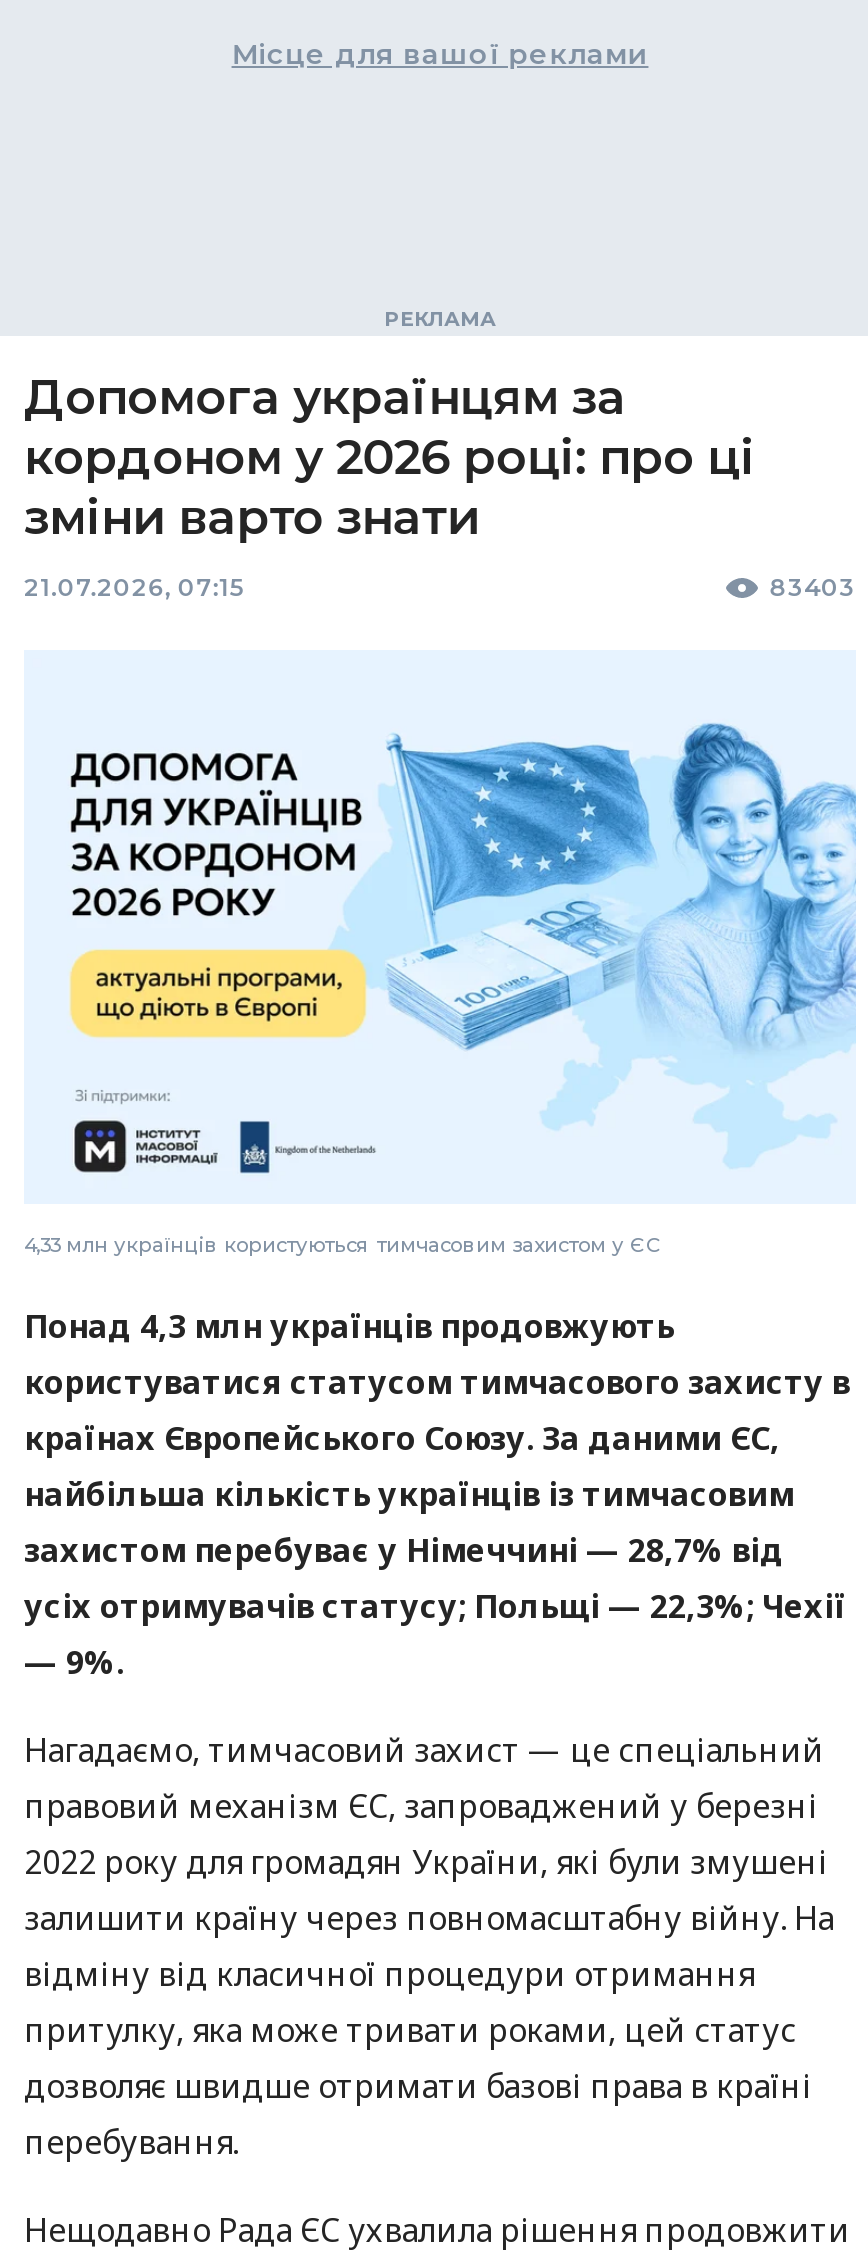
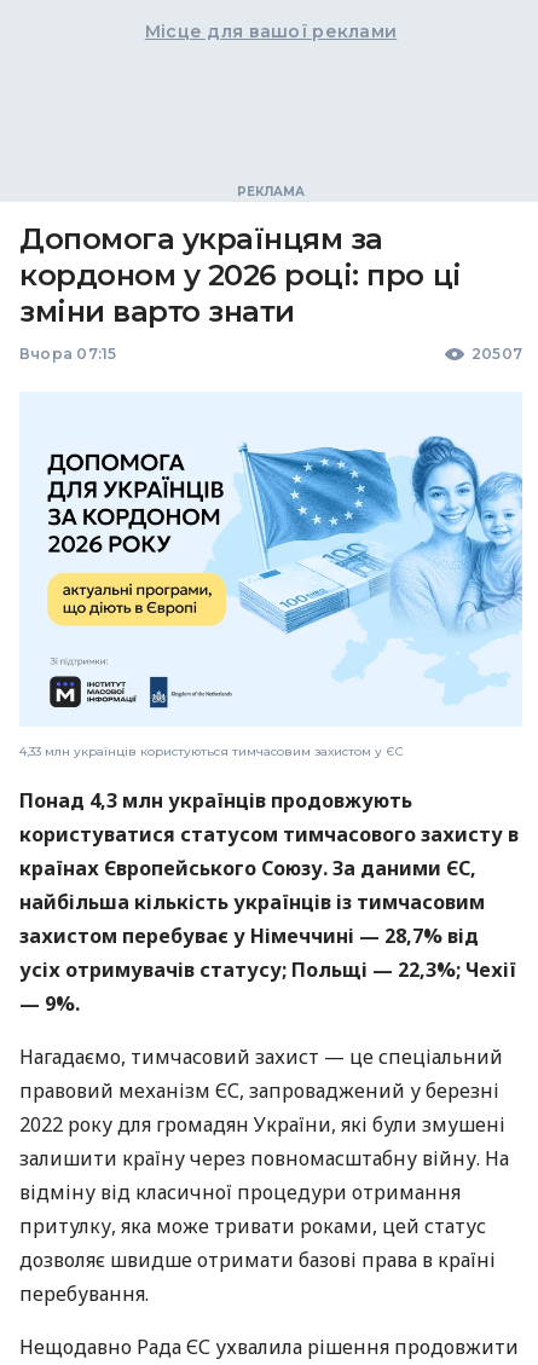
- 21.07.2026, 07:15
- 83403
+ Вчора 07:15
+ 20507
